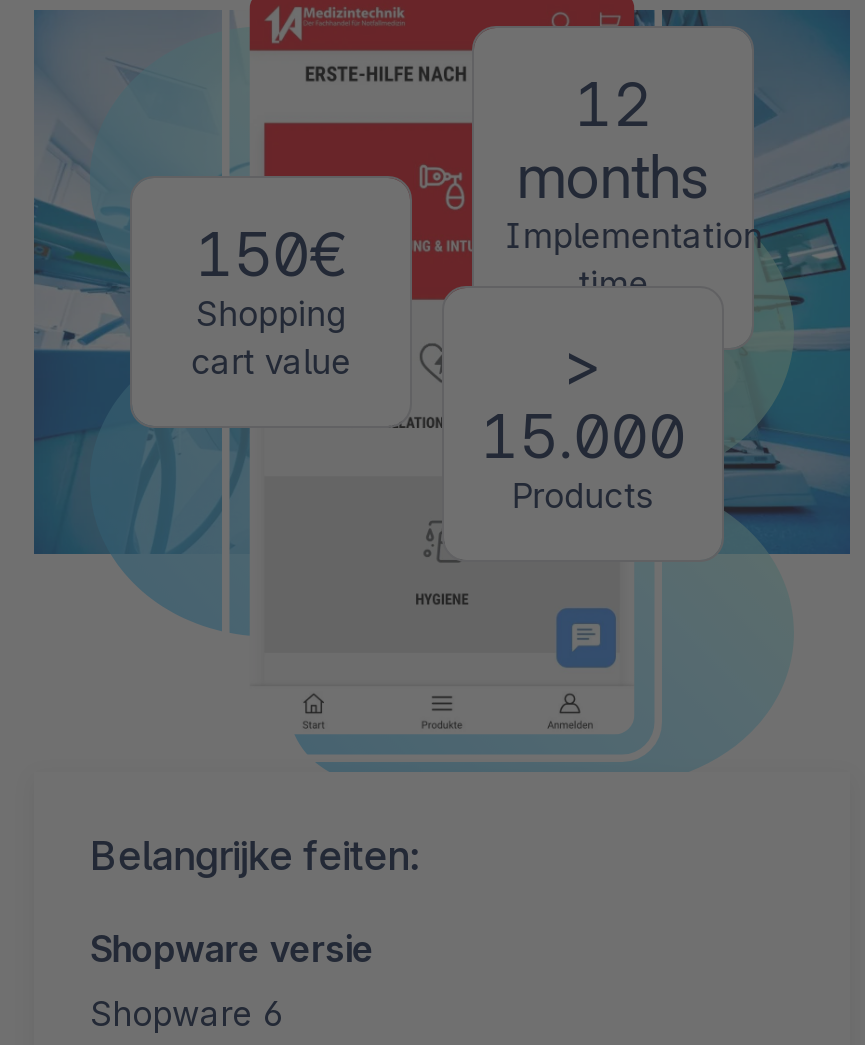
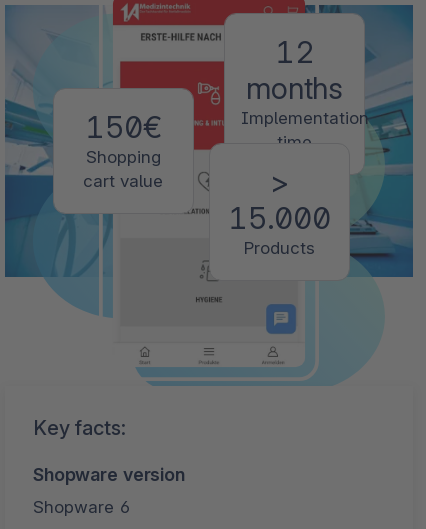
- Belangrijke feiten:
+ Key facts:

- Shopware versie
+ Shopware version
